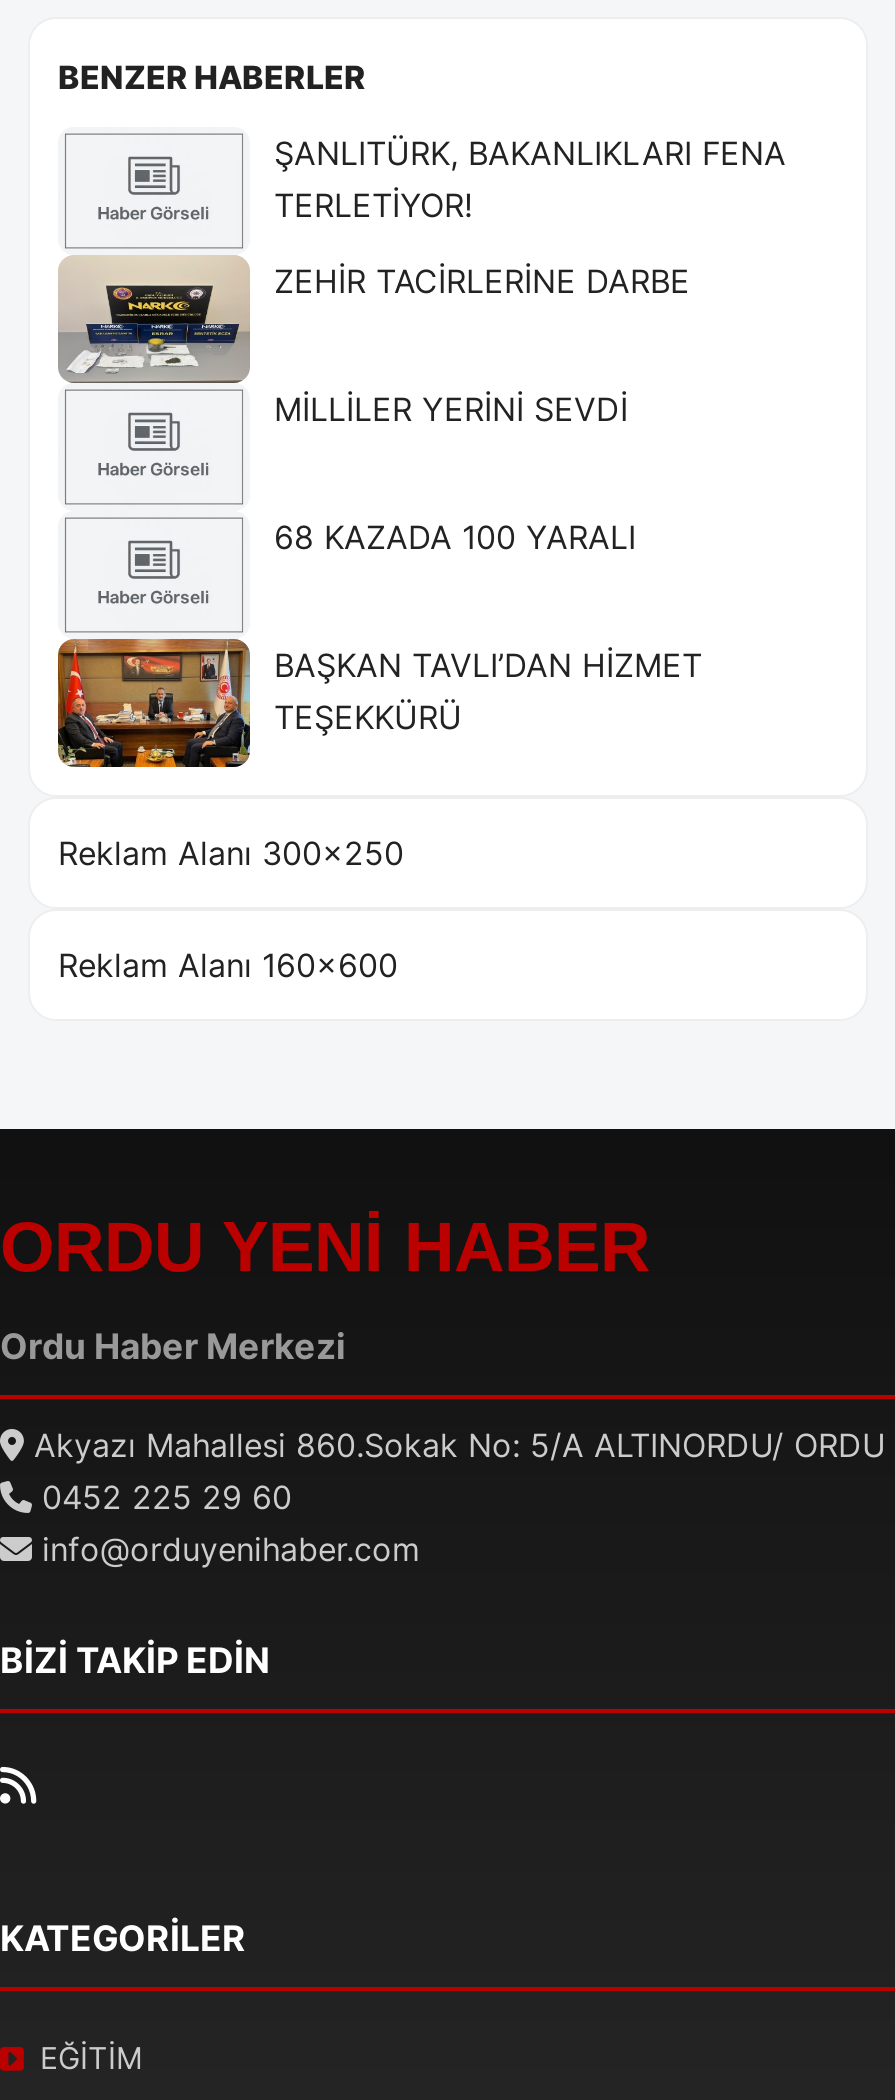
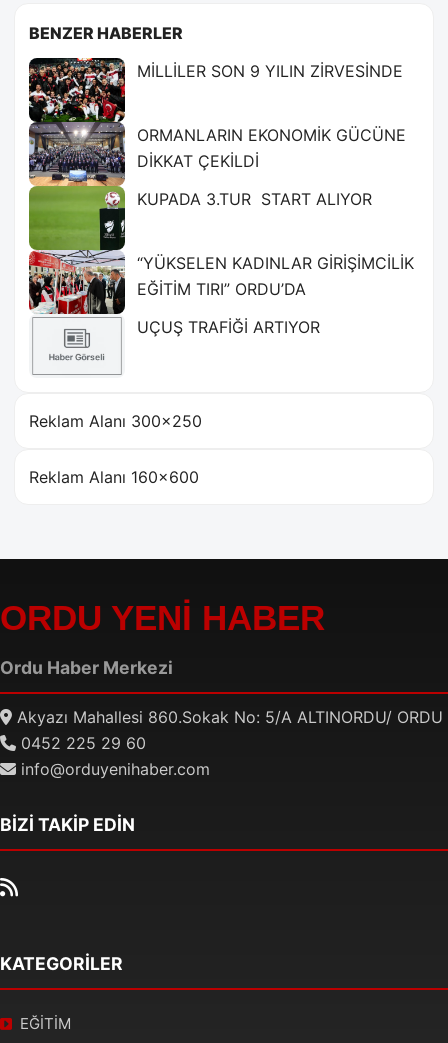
- [image]
- ŞANLITÜRK, BAKANLIKLARI FENA
- TERLETİYOR!
+ [image]
+ MİLLİLER SON 9 YILIN ZİRVESİNDE

- ZEHİR TACİRLERİNE DARBE
+ ORMANLARIN EKONOMİK GÜCÜNE
+ DİKKAT ÇEKİLDİ

- MİLLİLER YERİNİ SEVDİ
+ KUPADA 3.TUR START ALIYOR

- 68 KAZADA 100 YARALI
+ “YÜKSELEN KADINLAR GİRİŞİMCİLİK
+ EĞİTİM TIRI” ORDU’DA

- BAŞKAN TAVLI’DAN HİZMET
- TEŞEKKÜRÜ
+ UÇUŞ TRAFİĞİ ARTIYOR
